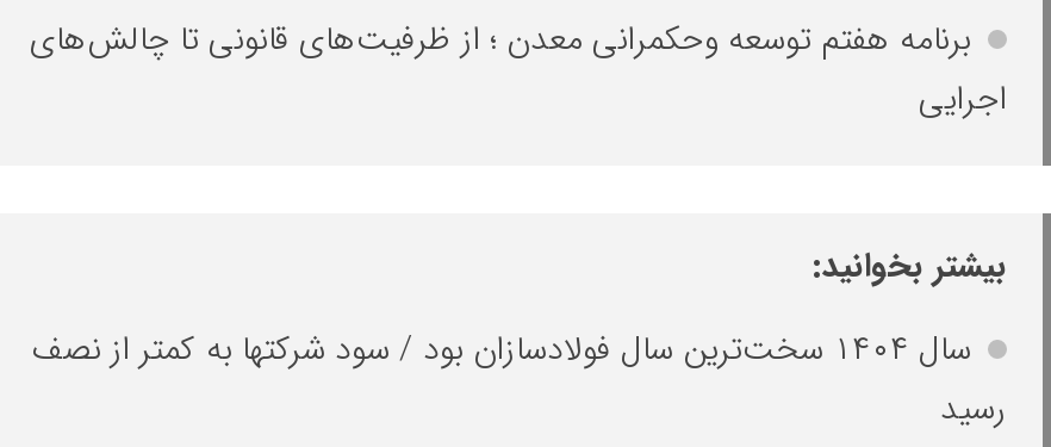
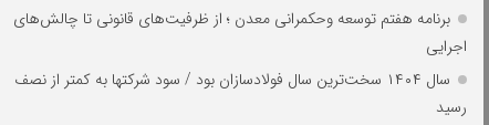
- بیشتر بخوانید:
